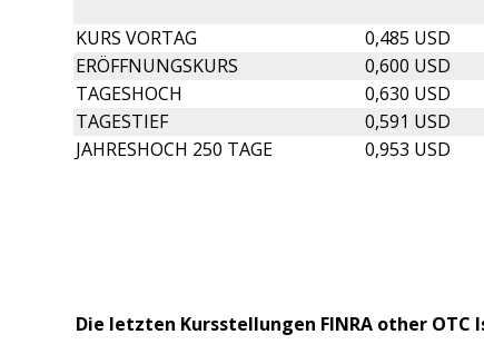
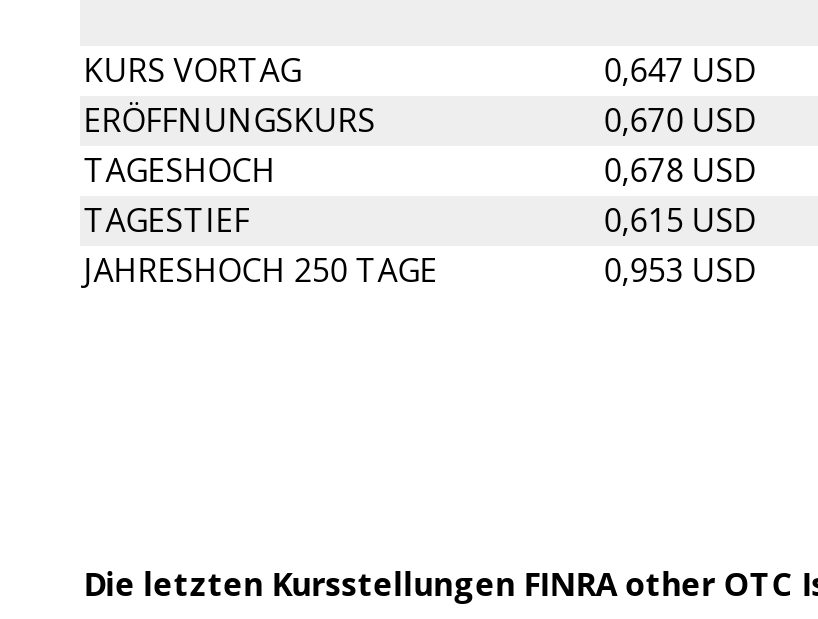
- 0,485 USD
+ 0,647 USD

- 0,600 USD
+ 0,670 USD

- 0,630 USD
+ 0,678 USD

- 0,591 USD
+ 0,615 USD
